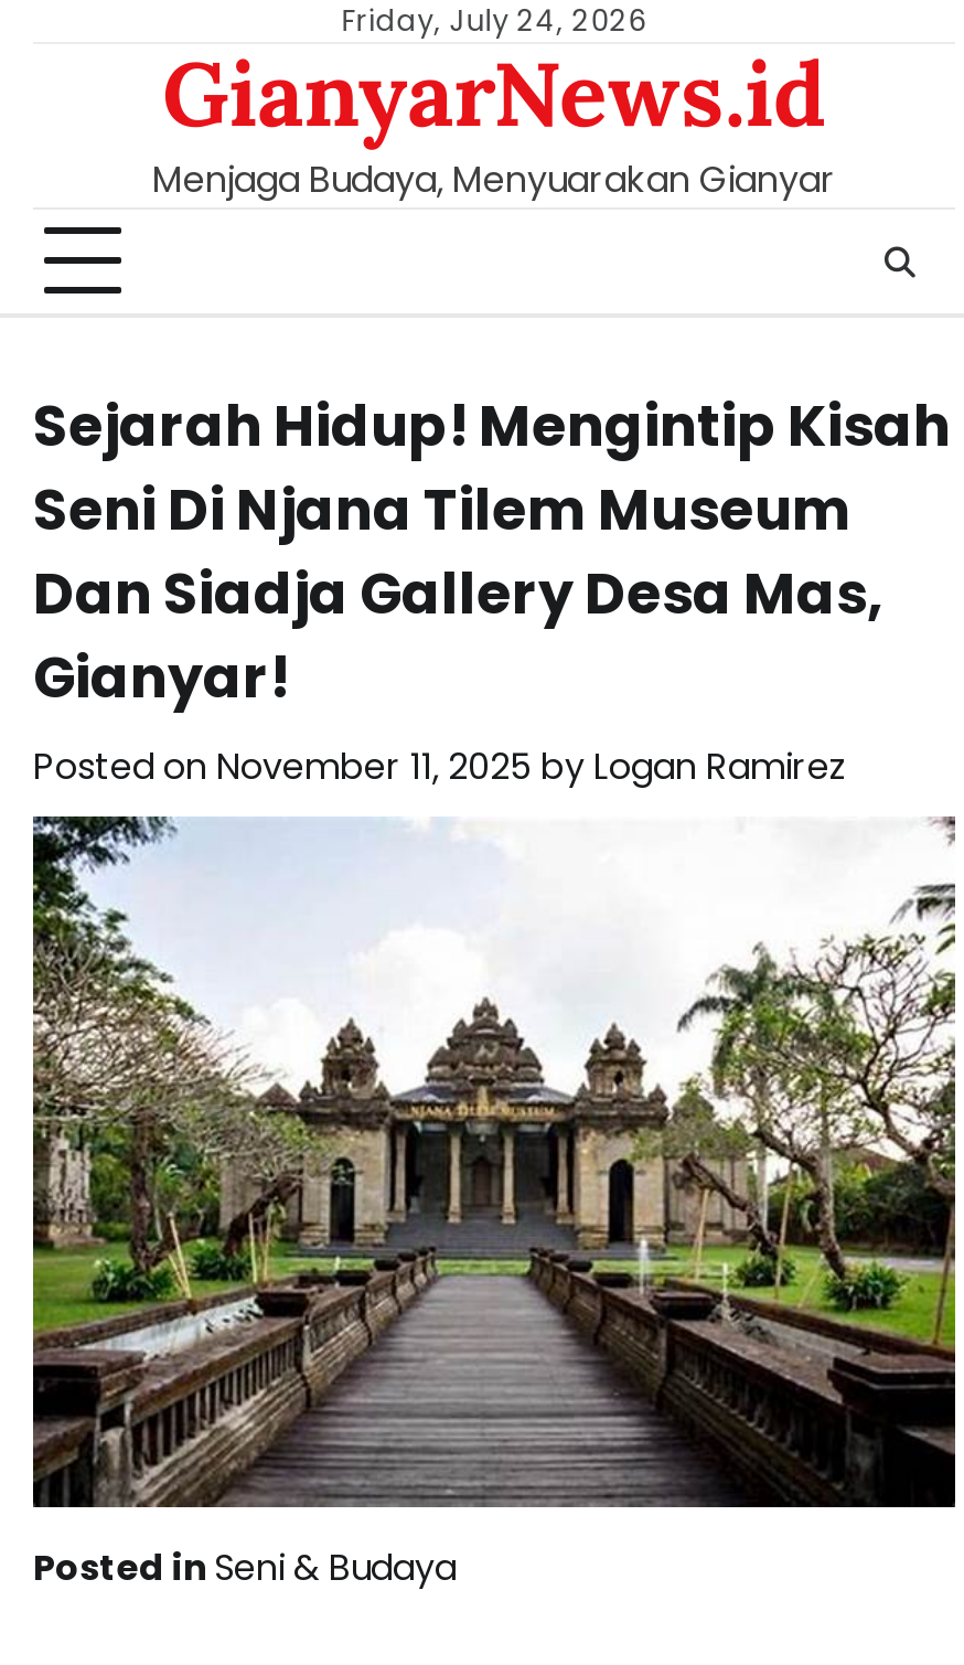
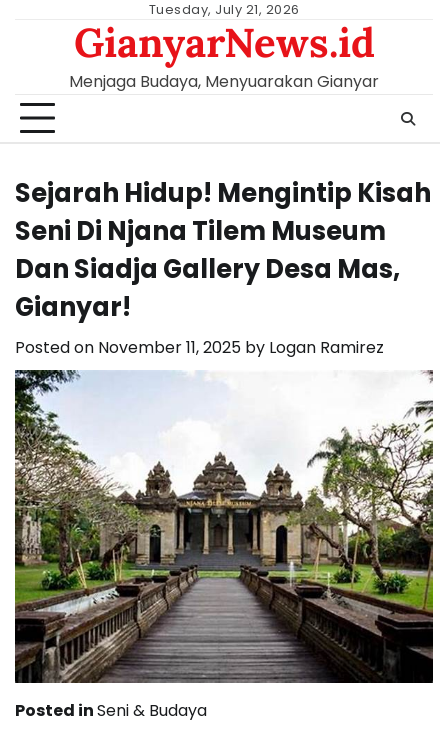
- Friday, July 24, 2026
+ Tuesday, July 21, 2026
